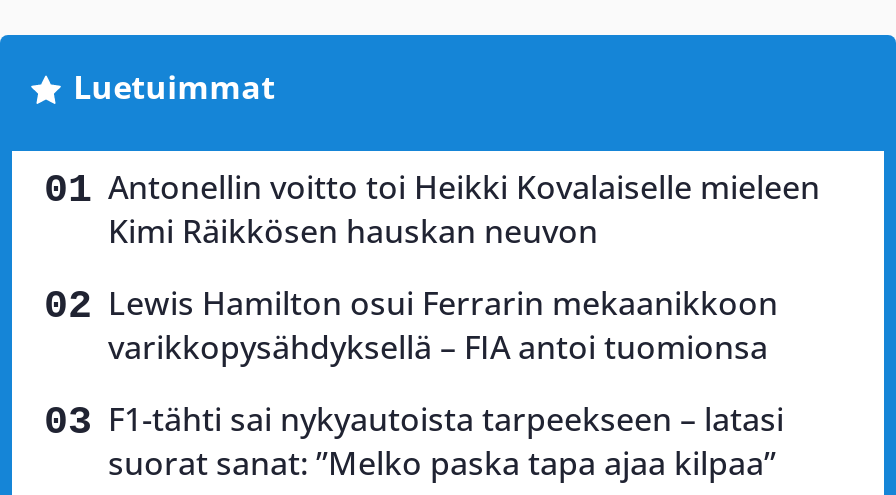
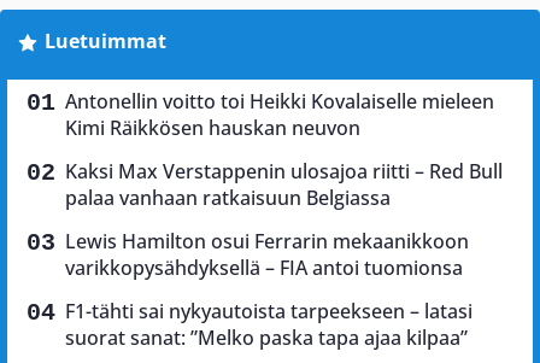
+ Kaksi Max Verstappenin ulosajoa riitti – Red Bull
+ palaa vanhaan ratkaisuun Belgiassa
